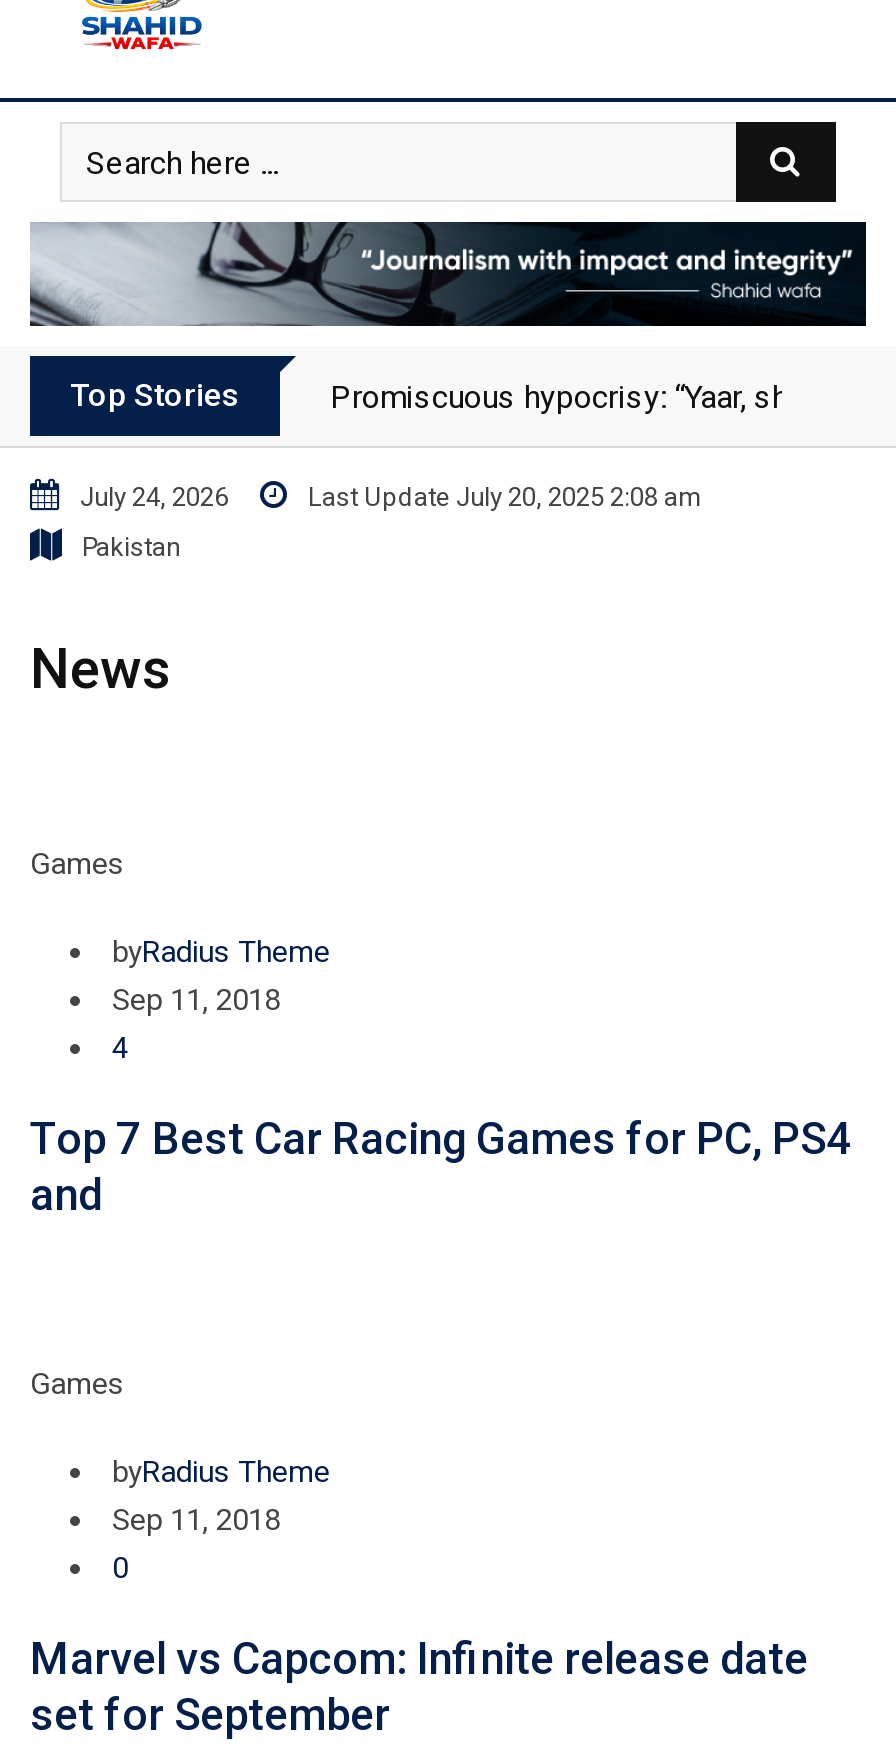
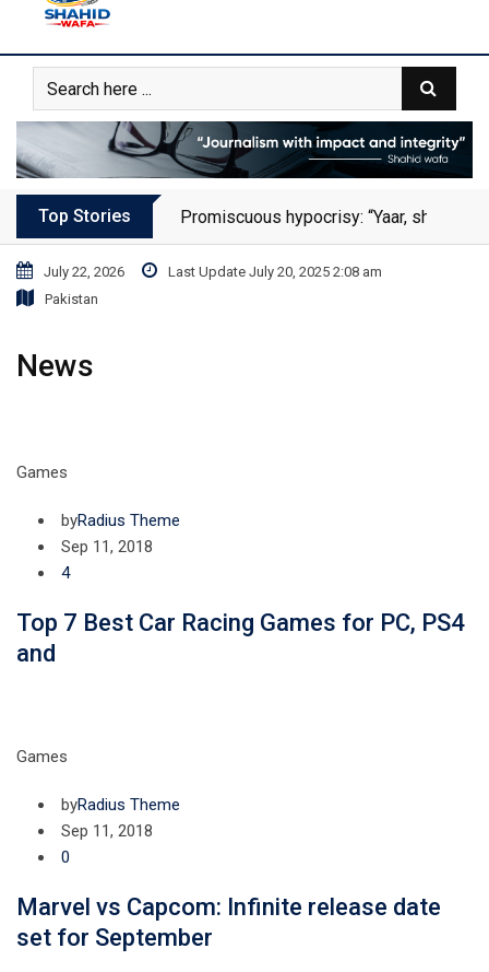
- July 24, 2026
+ July 22, 2026
